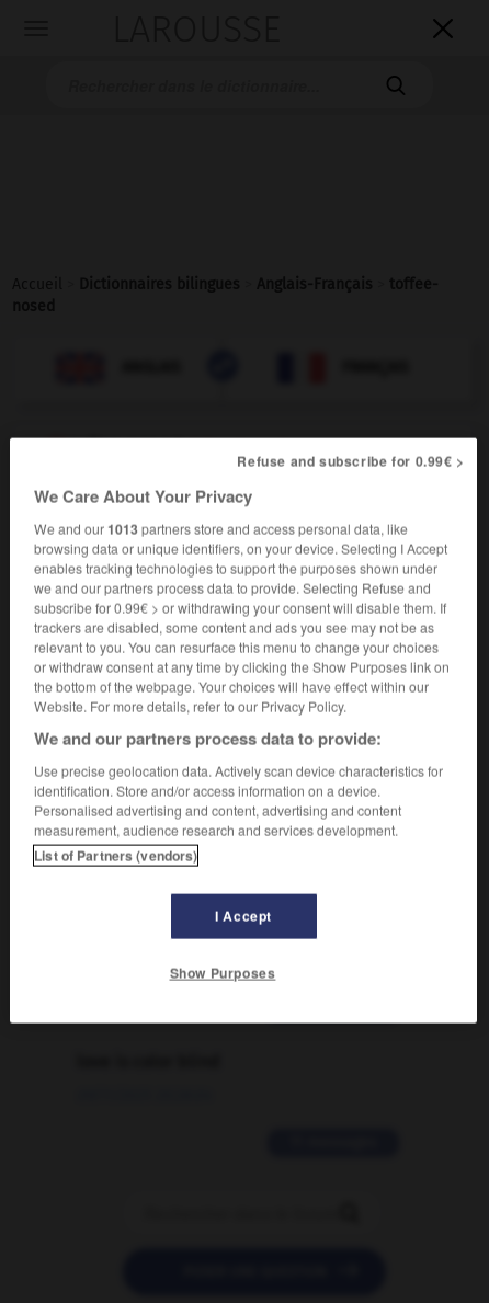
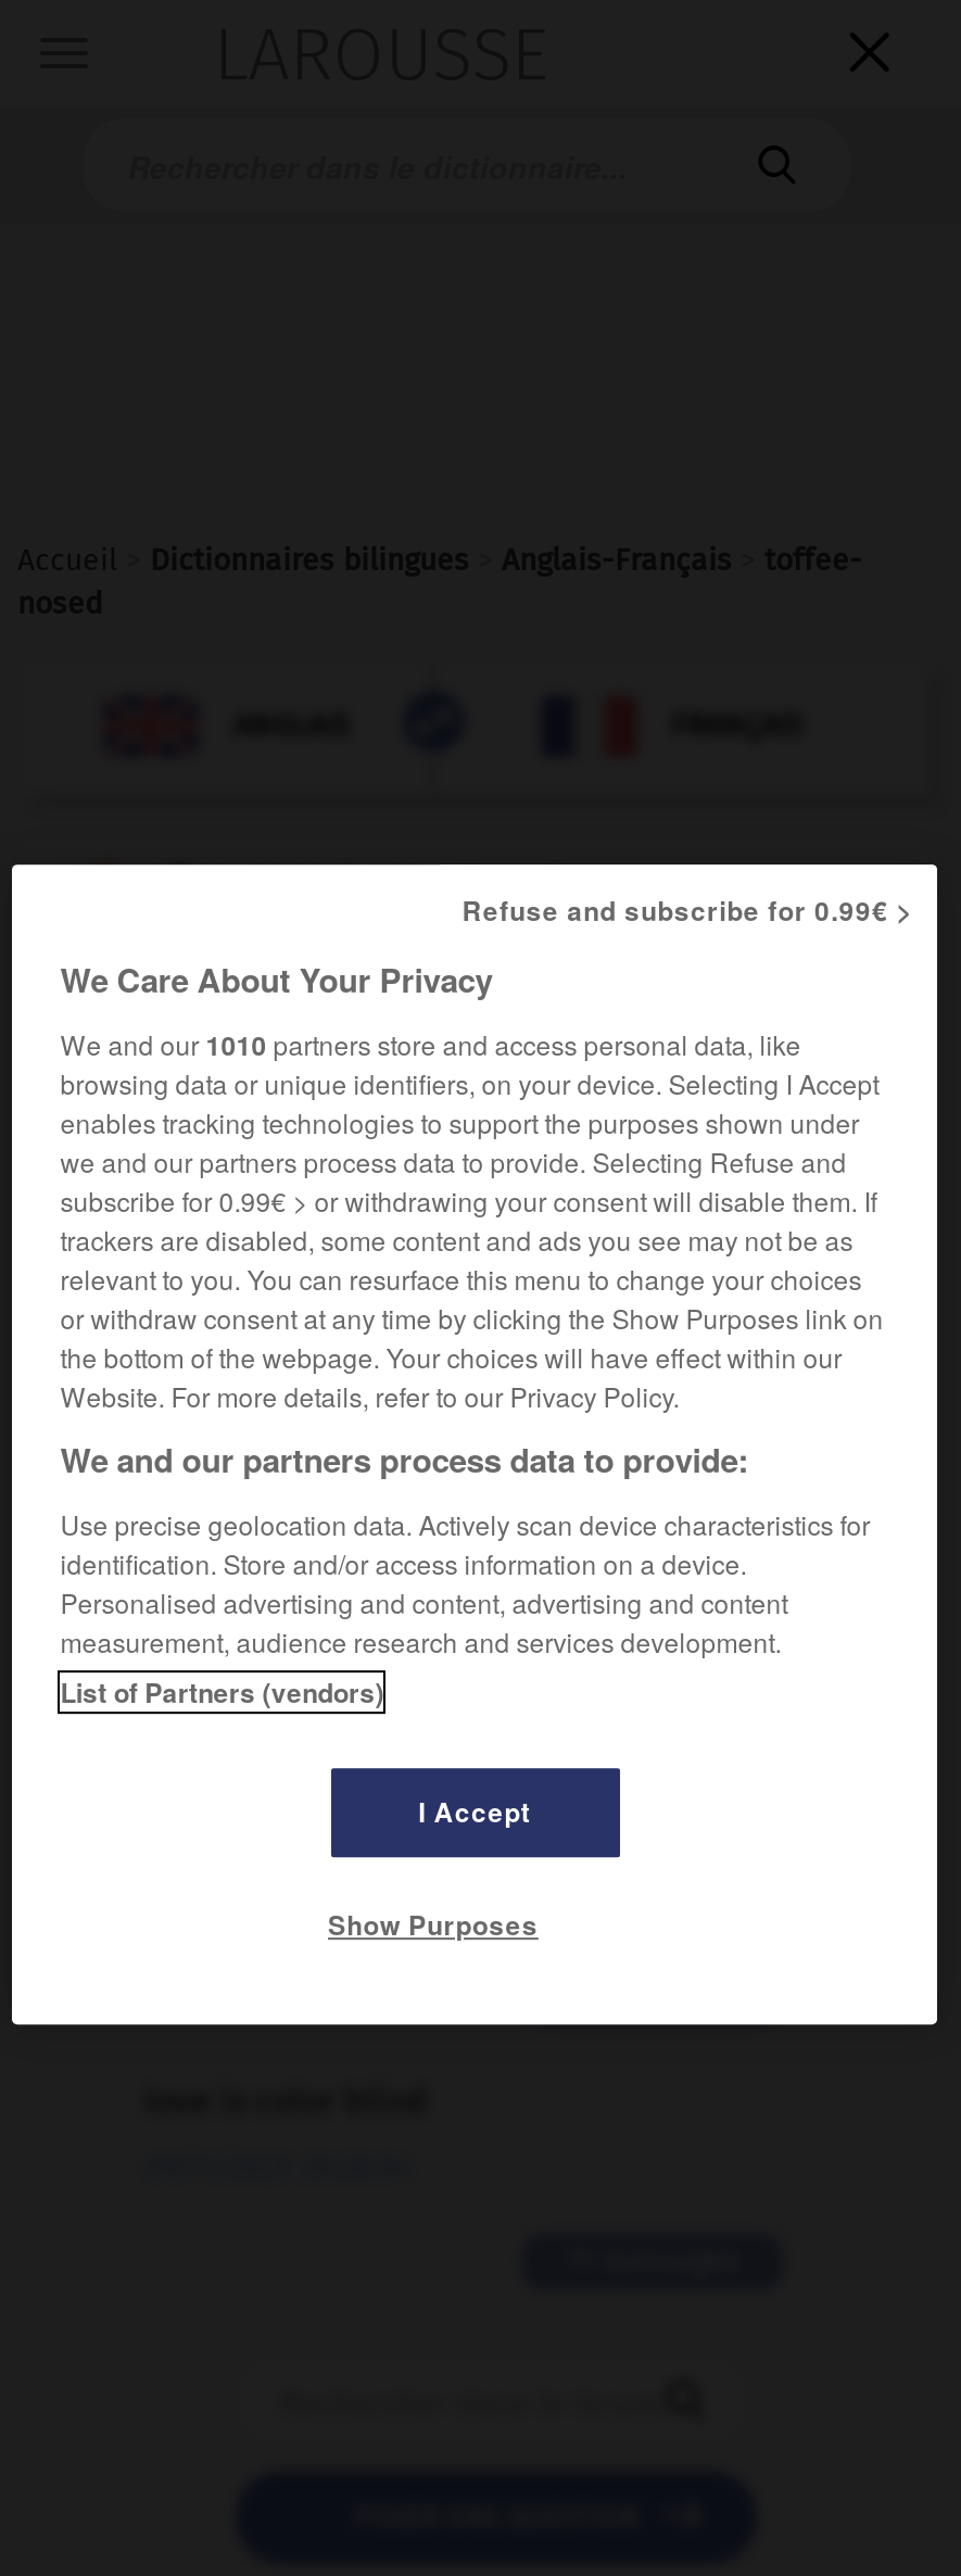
- We and our 1013 partners store and access personal data, like
+ We and our 1010 partners store and access personal data, like
